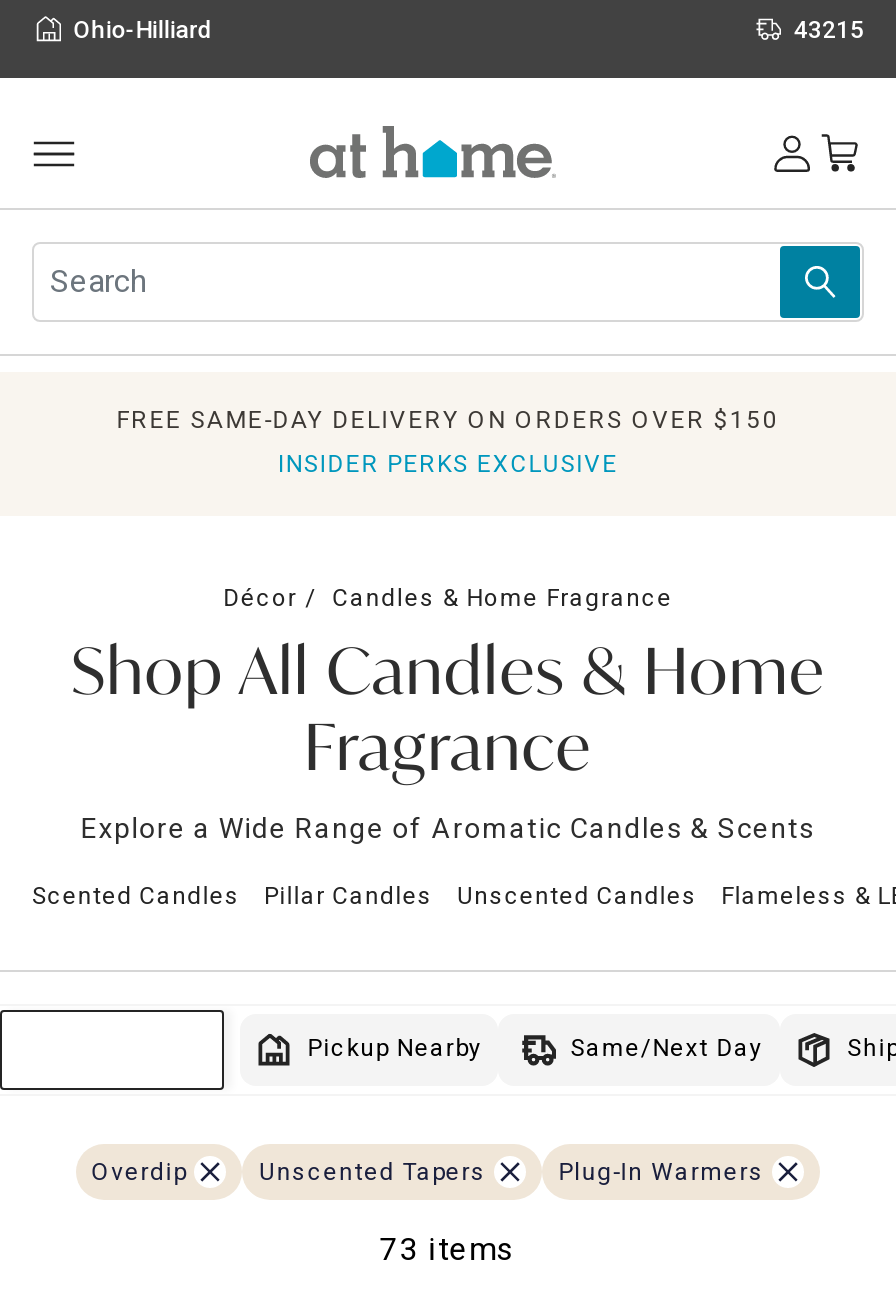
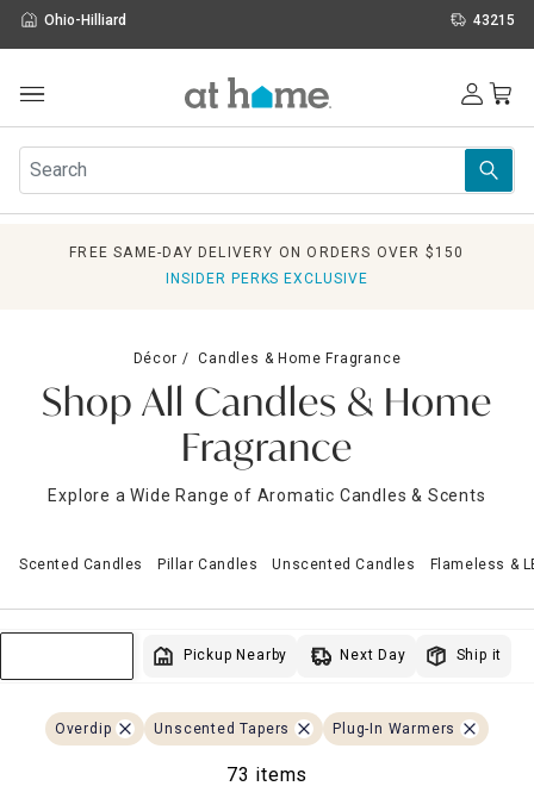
- Same/Next Day
+ Next Day
